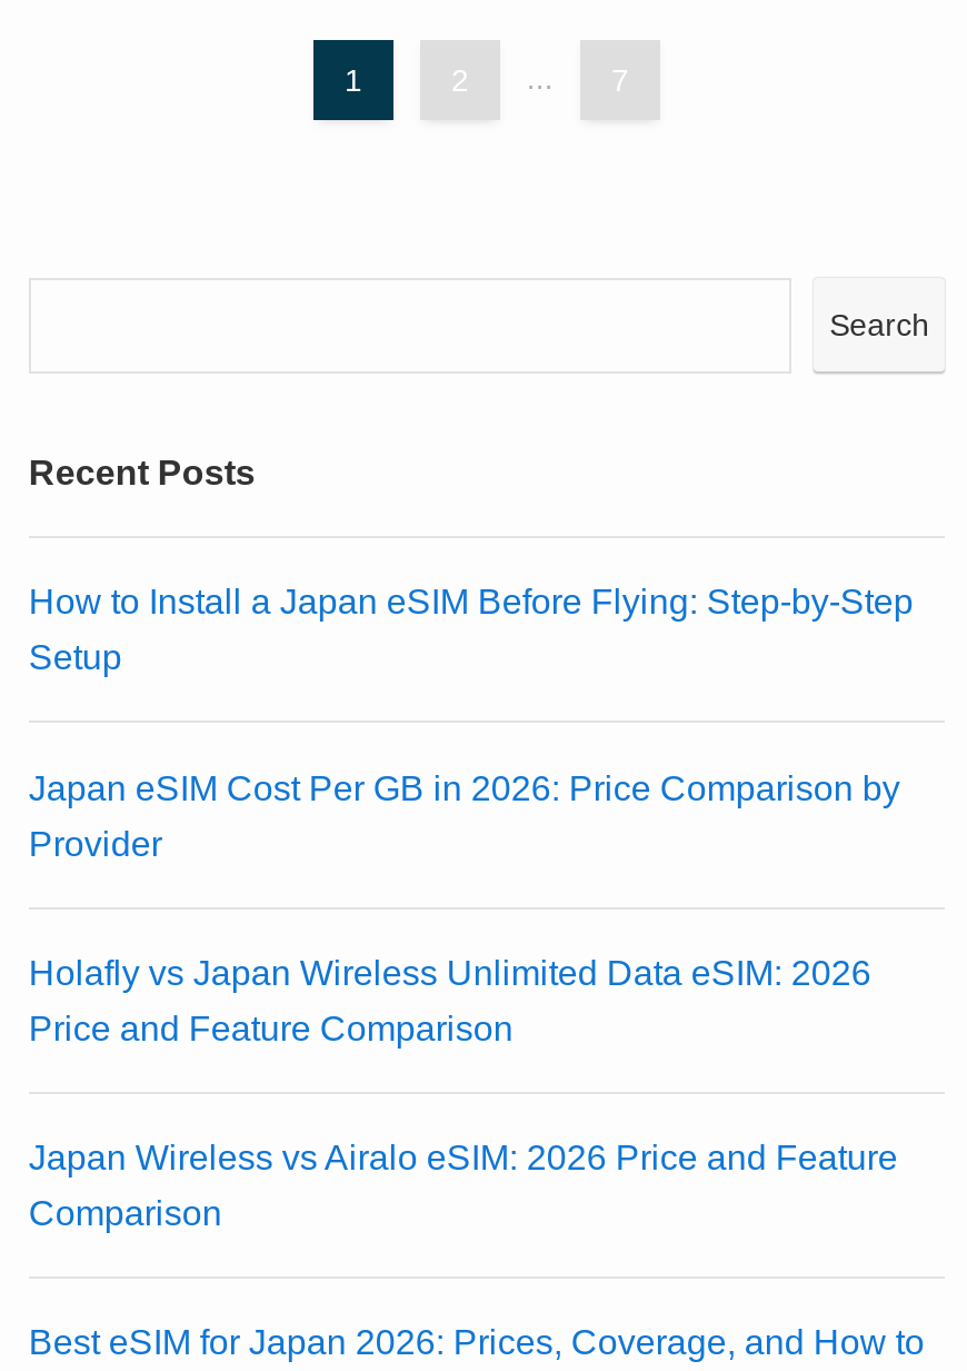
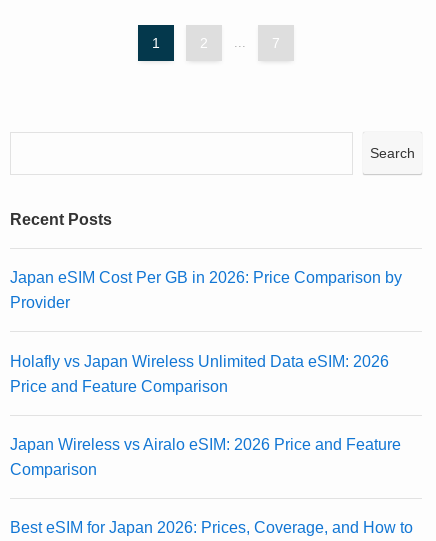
- How to Install a Japan eSIM Before Flying: Step-by-Step
- Setup
